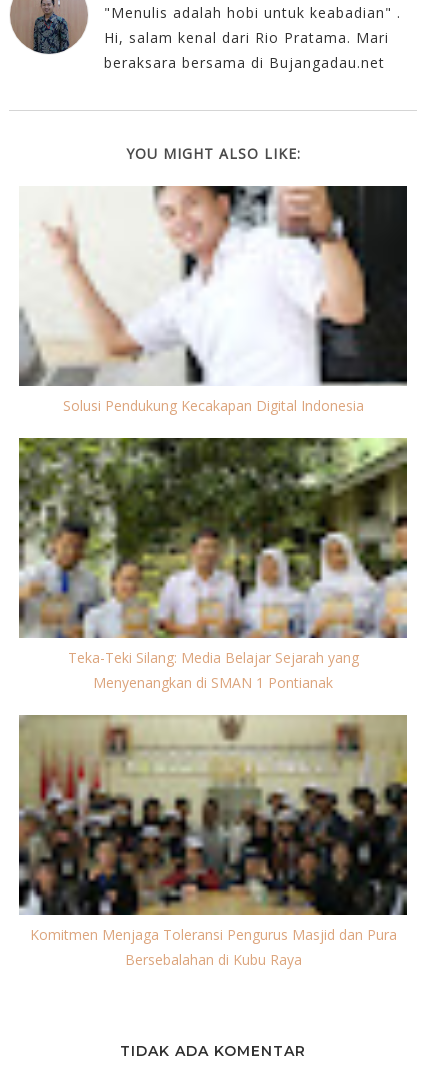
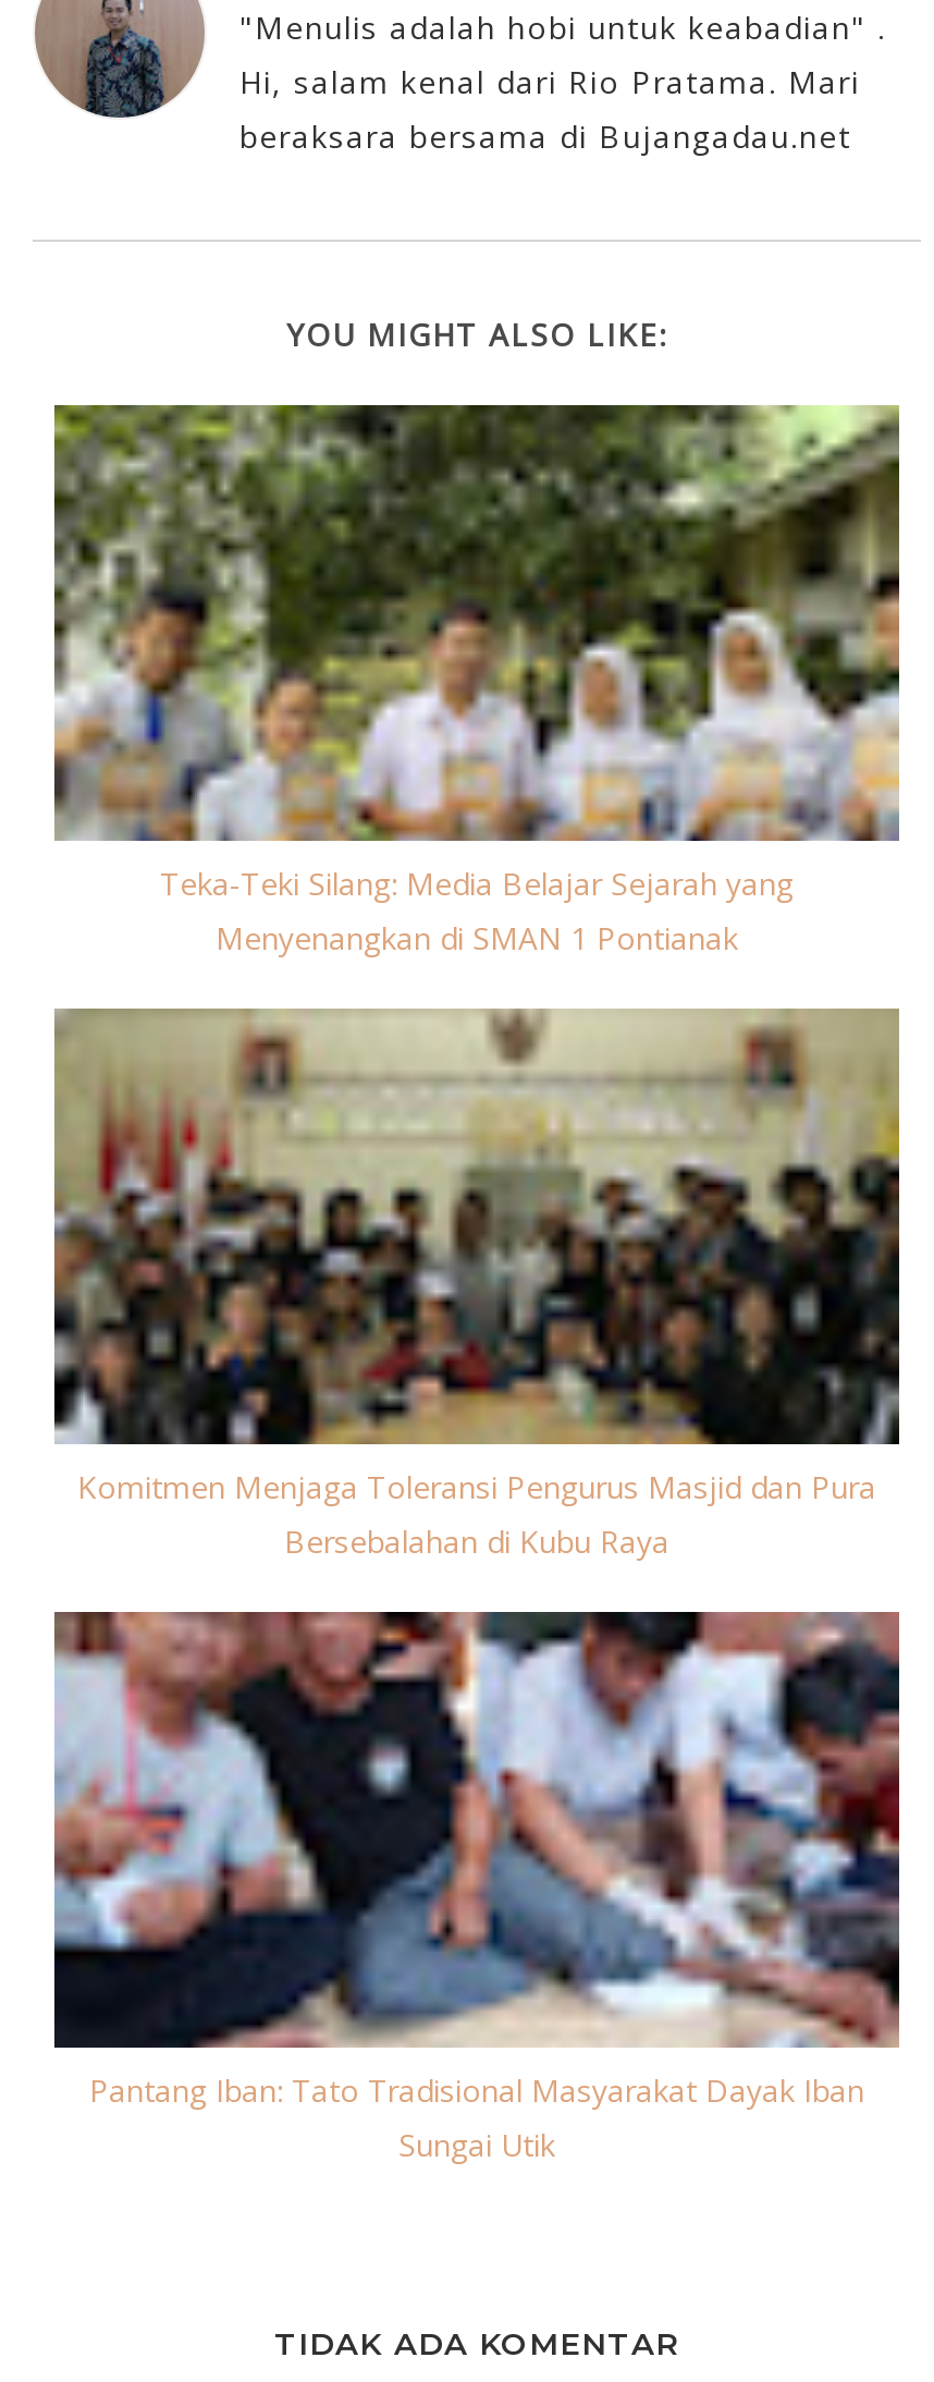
- [image]
- Solusi Pendukung Kecakapan Digital Indonesia

moved up: [image] | Teka-Teki Silang: Media Belajar Sejarah yang | Menyenangkan di SMAN 1 Pontianak | Komitmen Menjaga Toleransi Pengurus Masjid dan Pura | Bersebalahan di Kubu Raya

+ [image]
+ Pantang Iban: Tato Tradisional Masyarakat Dayak Iban
+ Sungai Utik
